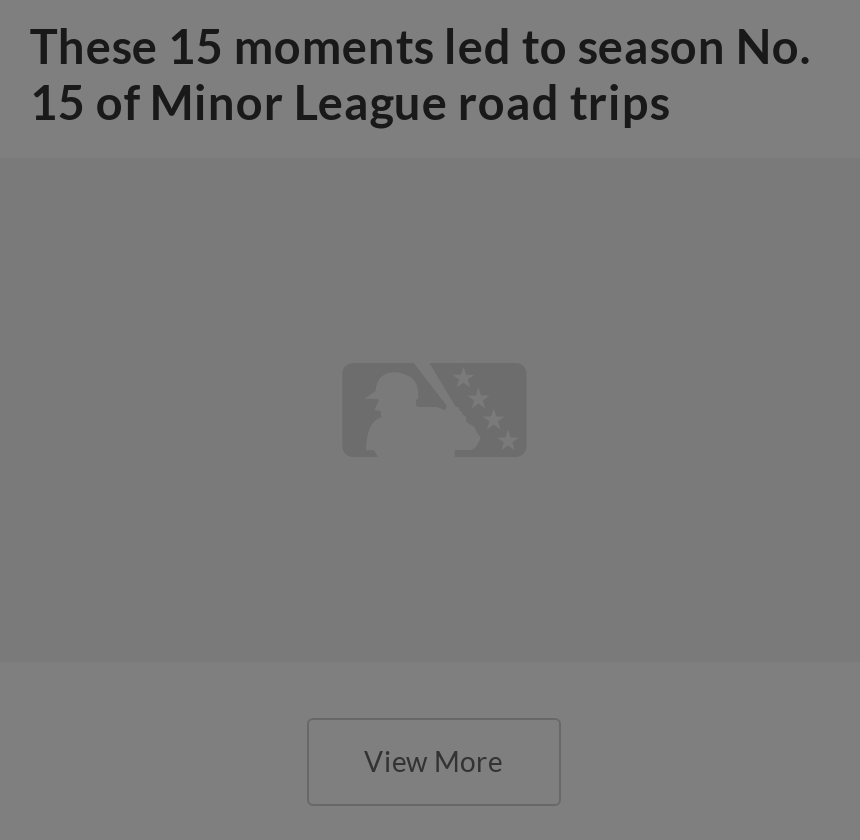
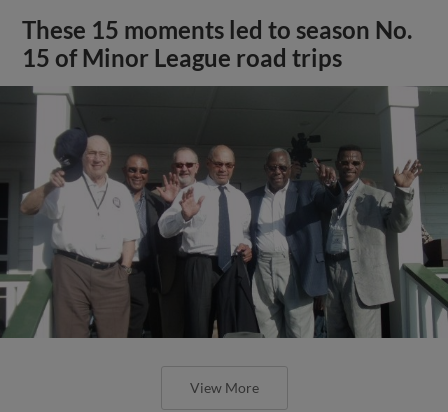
+ [image]
